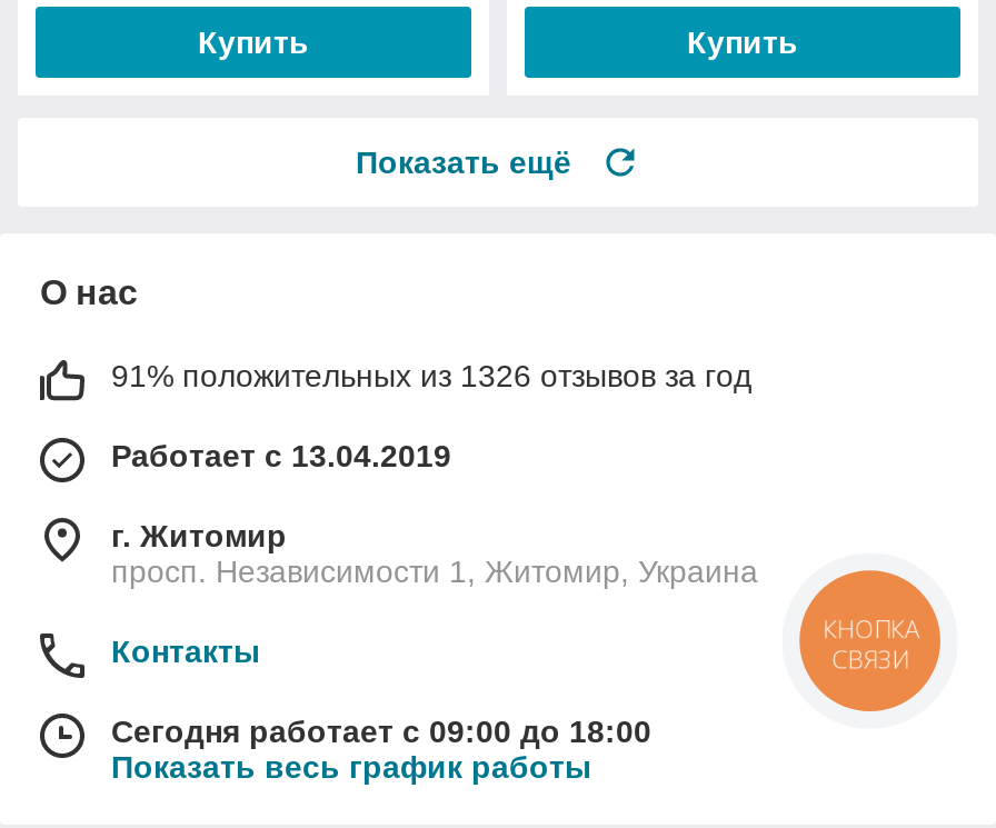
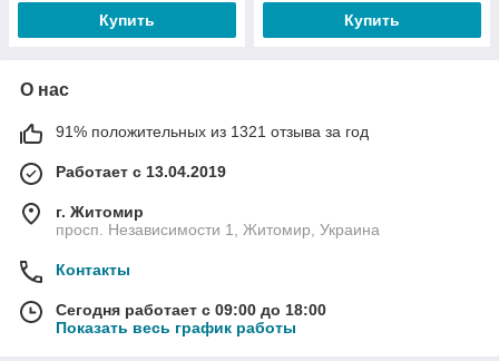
- Показать ещё

- 91% положительных из 1326 отзывов за год
+ 91% положительных из 1321 отзыва за год

- [image]
